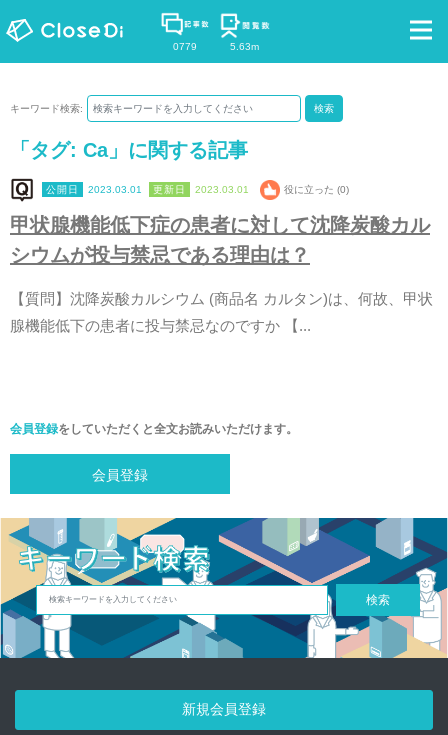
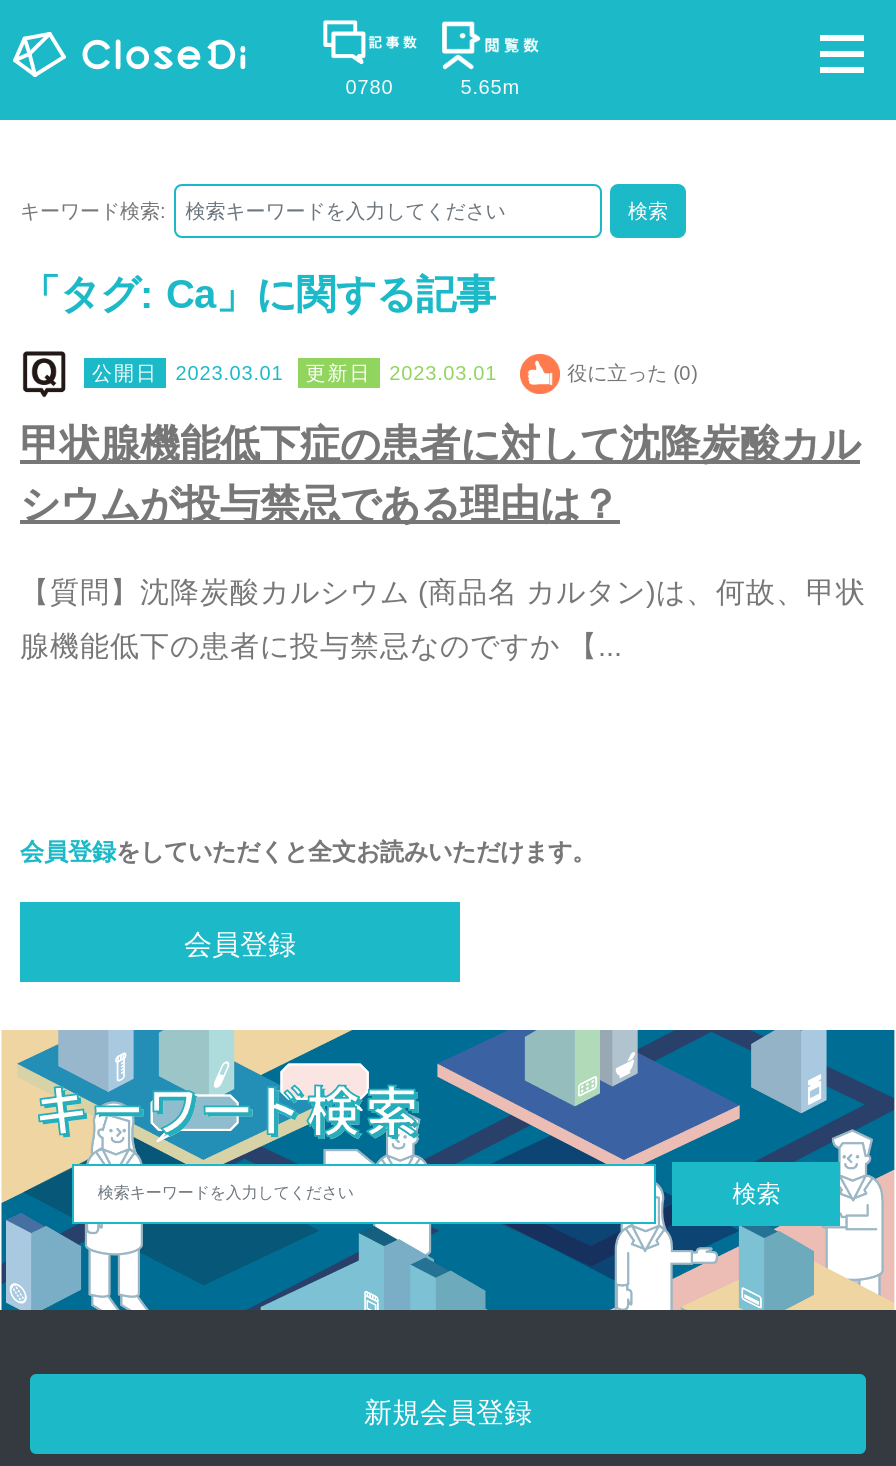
- 0779
- 5.63m
+ 0780
+ 5.65m
